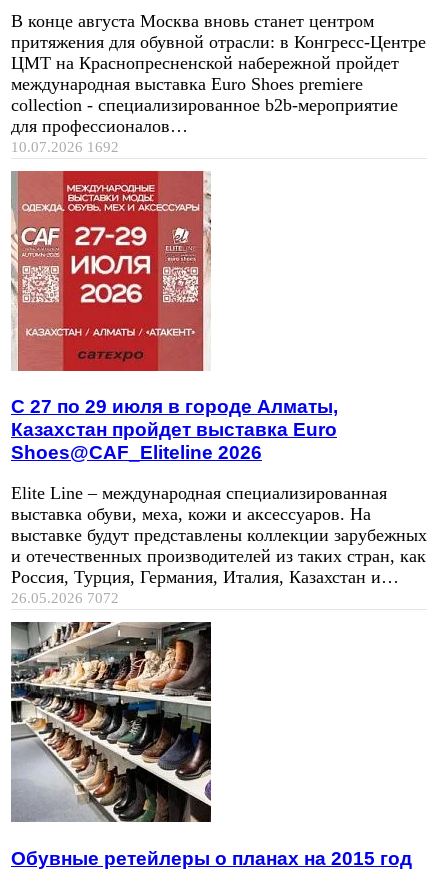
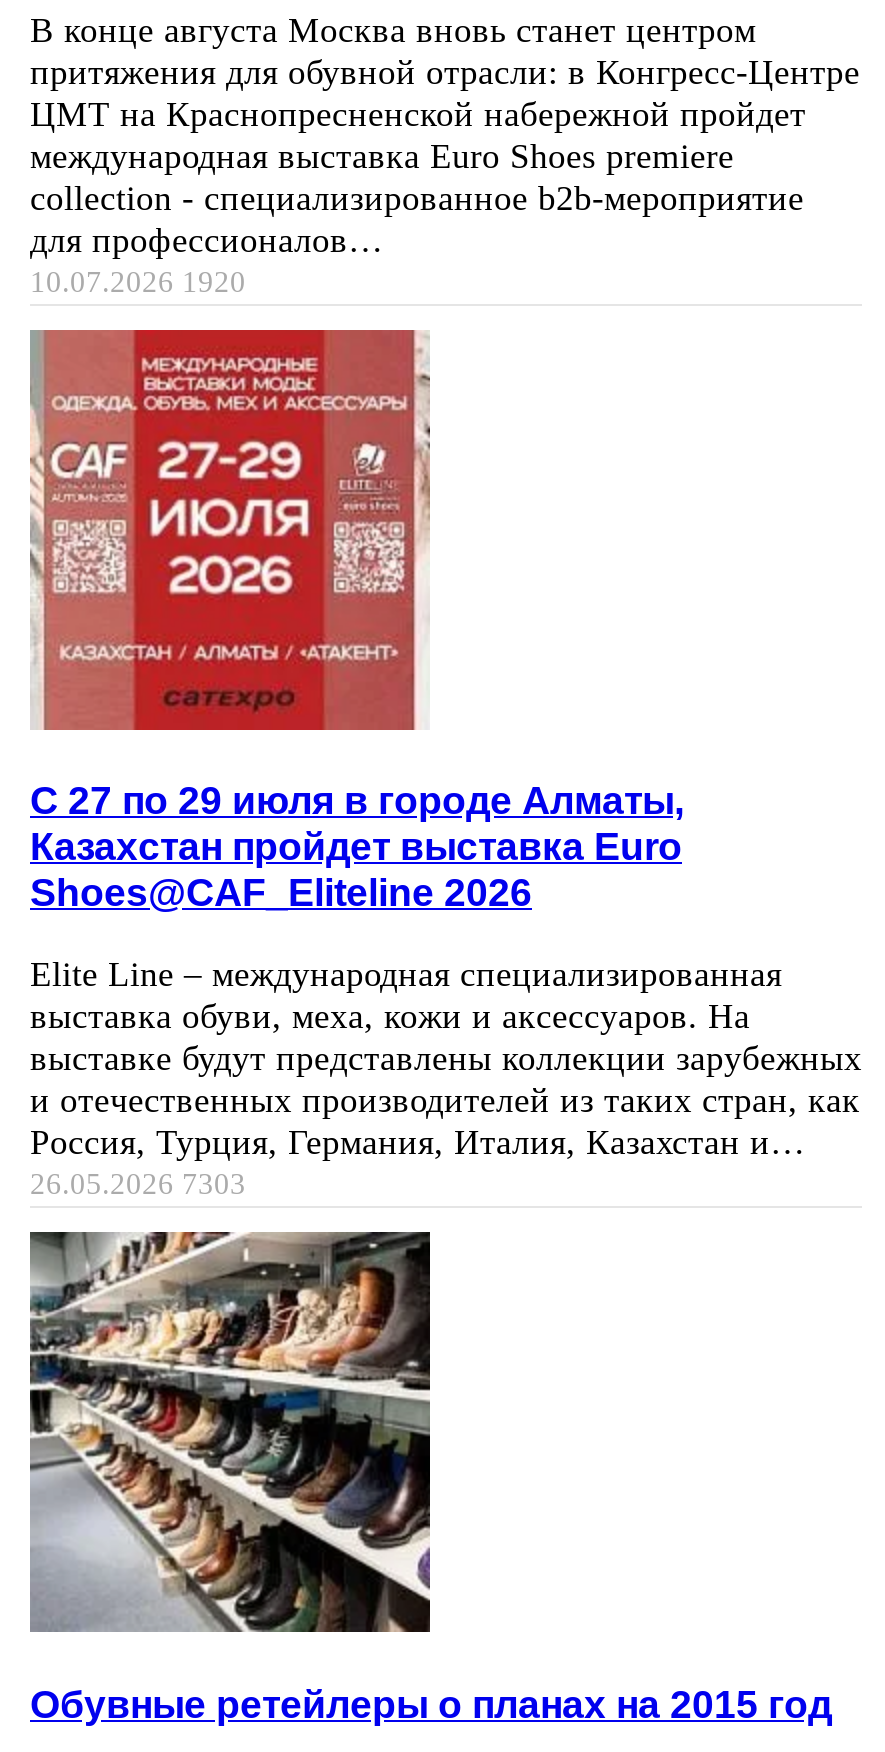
- 10.07.2026 1692
+ 10.07.2026 1920

- 26.05.2026 7072
+ 26.05.2026 7303
